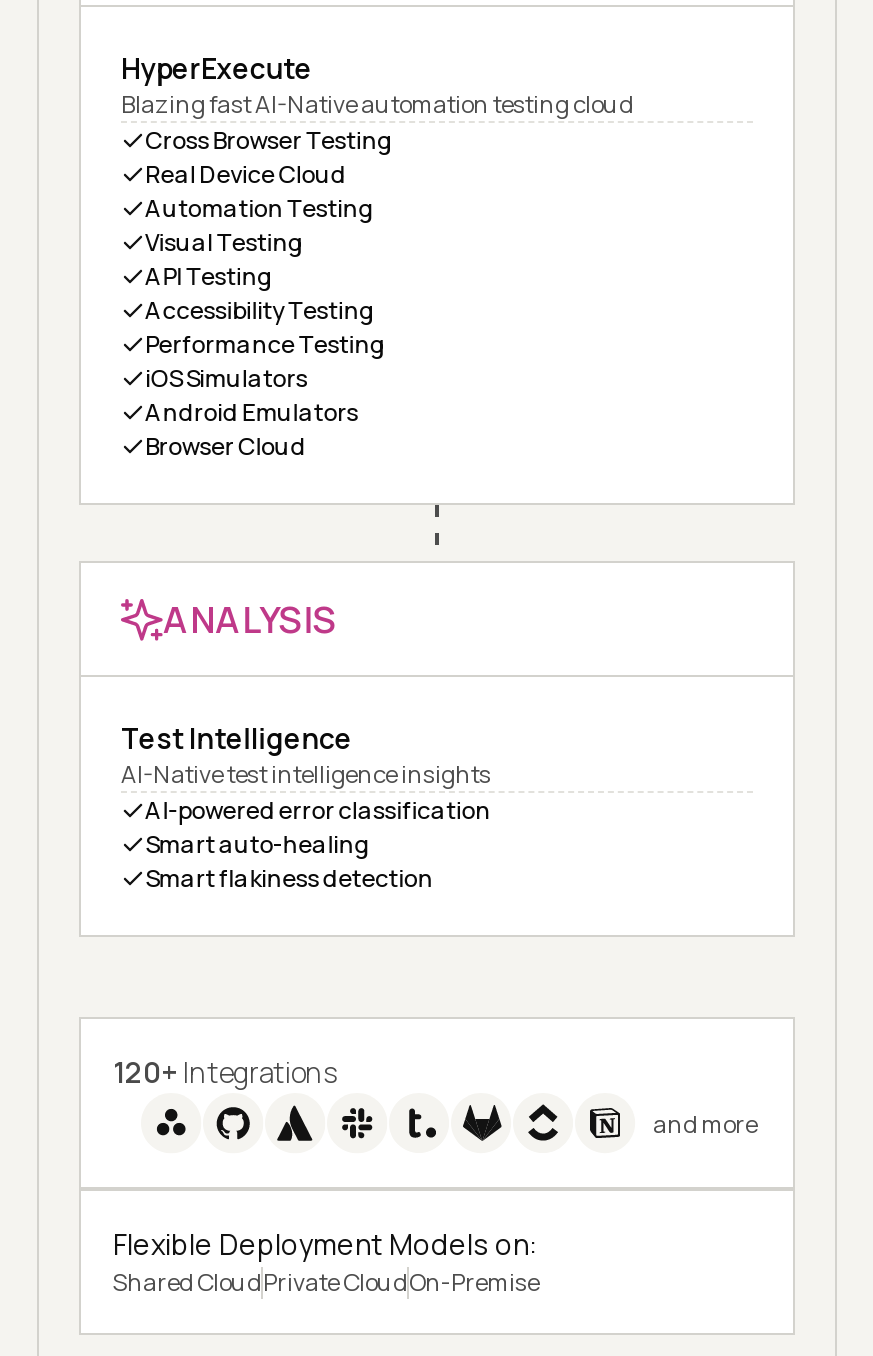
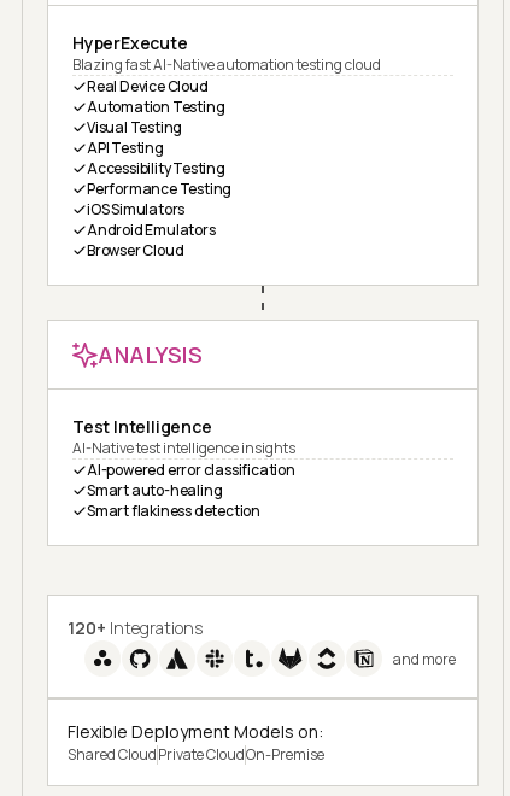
- Cross Browser Testing
